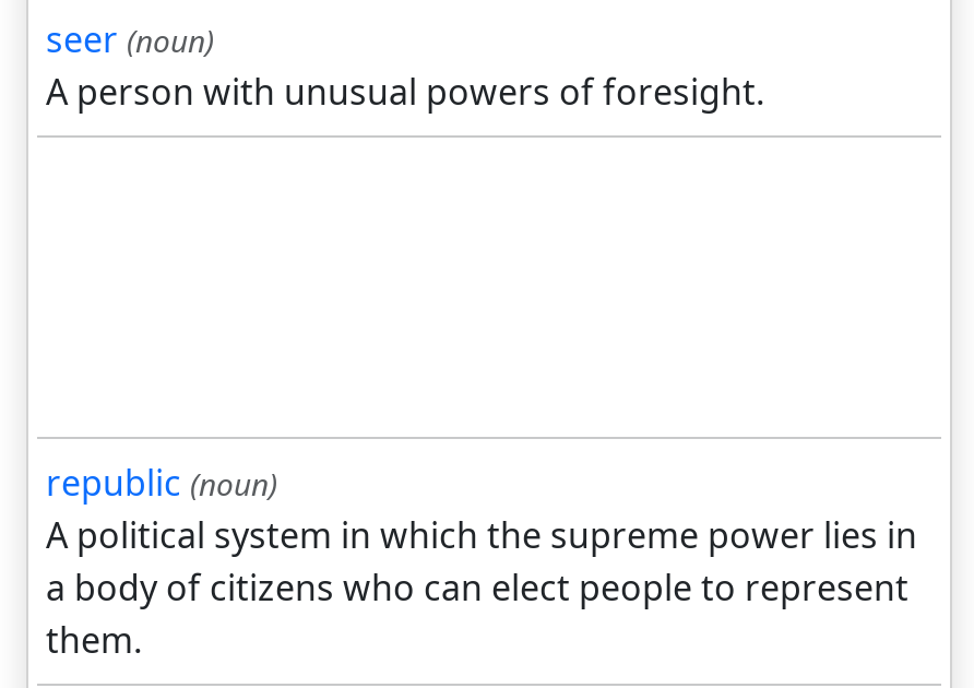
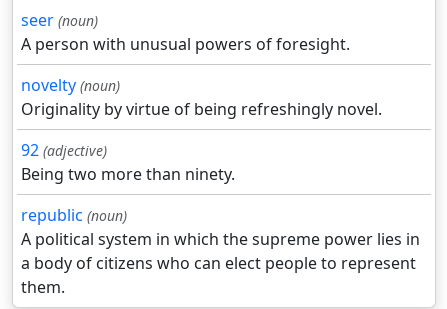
+ novelty (noun)
+ Originality by virtue of being refreshingly novel.
+ 92 (adjective)
+ Being two more than ninety.
